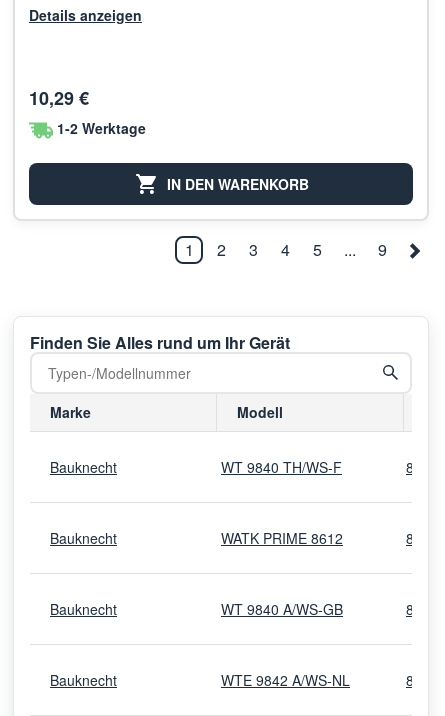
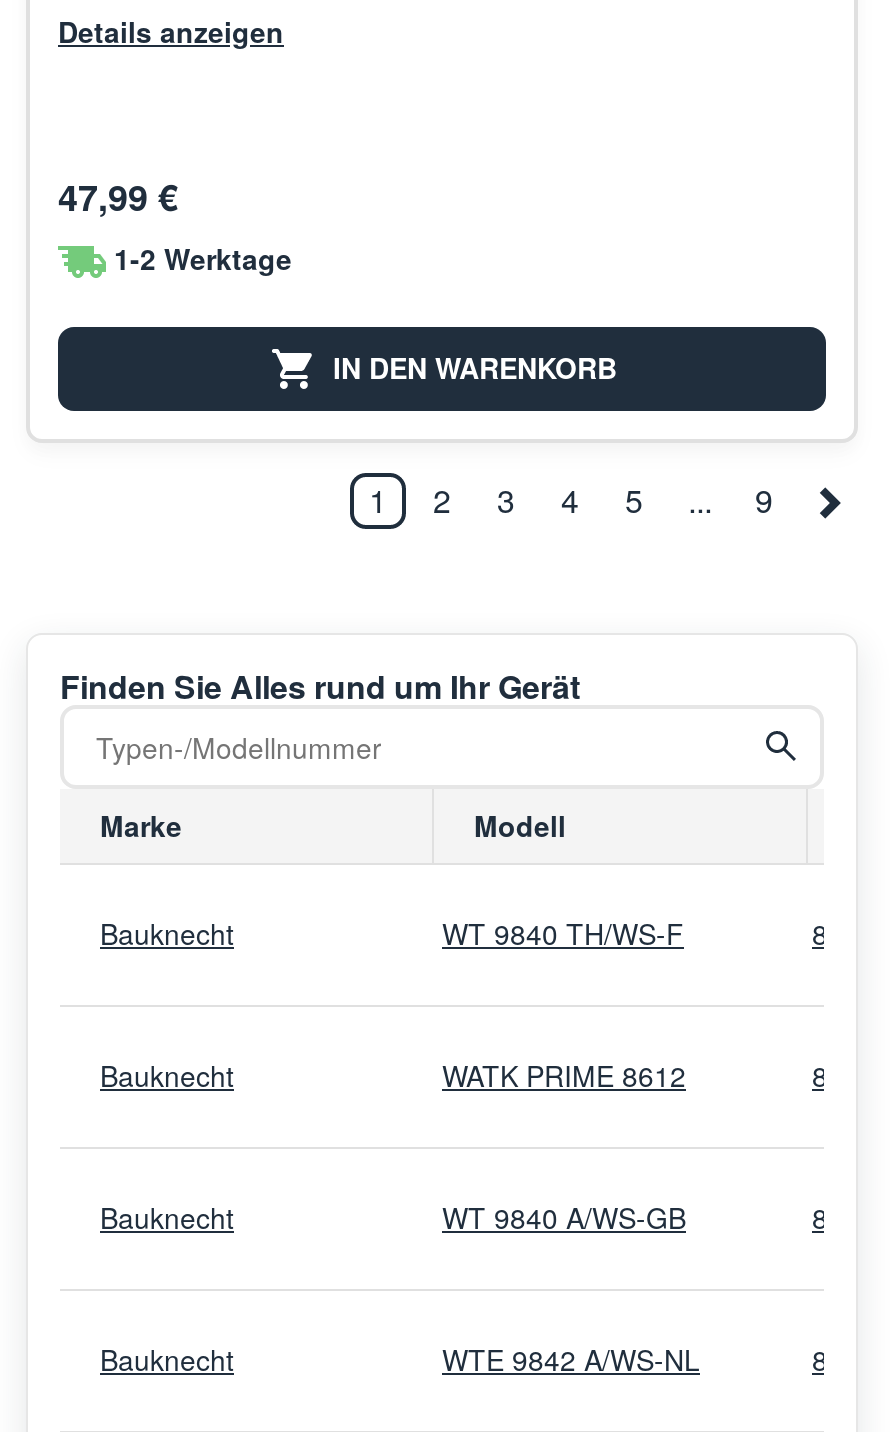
- 10,29 €
+ 47,99 €
